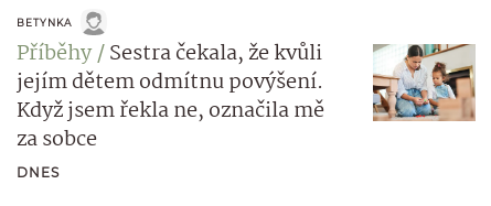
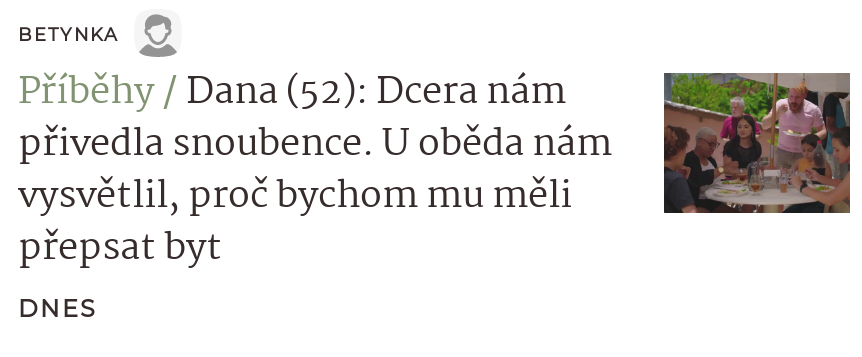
- Příběhy Sestra čekala, že kvůli
- jejím dětem odmítnu povýšení.
- Když jsem řekla ne, označila mě
- za sobce
+ Příběhy Dana (52): Dcera nám
+ přivedla snoubence. U oběda nám
+ vysvětlil, proč bychom mu měli
+ přepsat byt

- [image]
+ [image]
